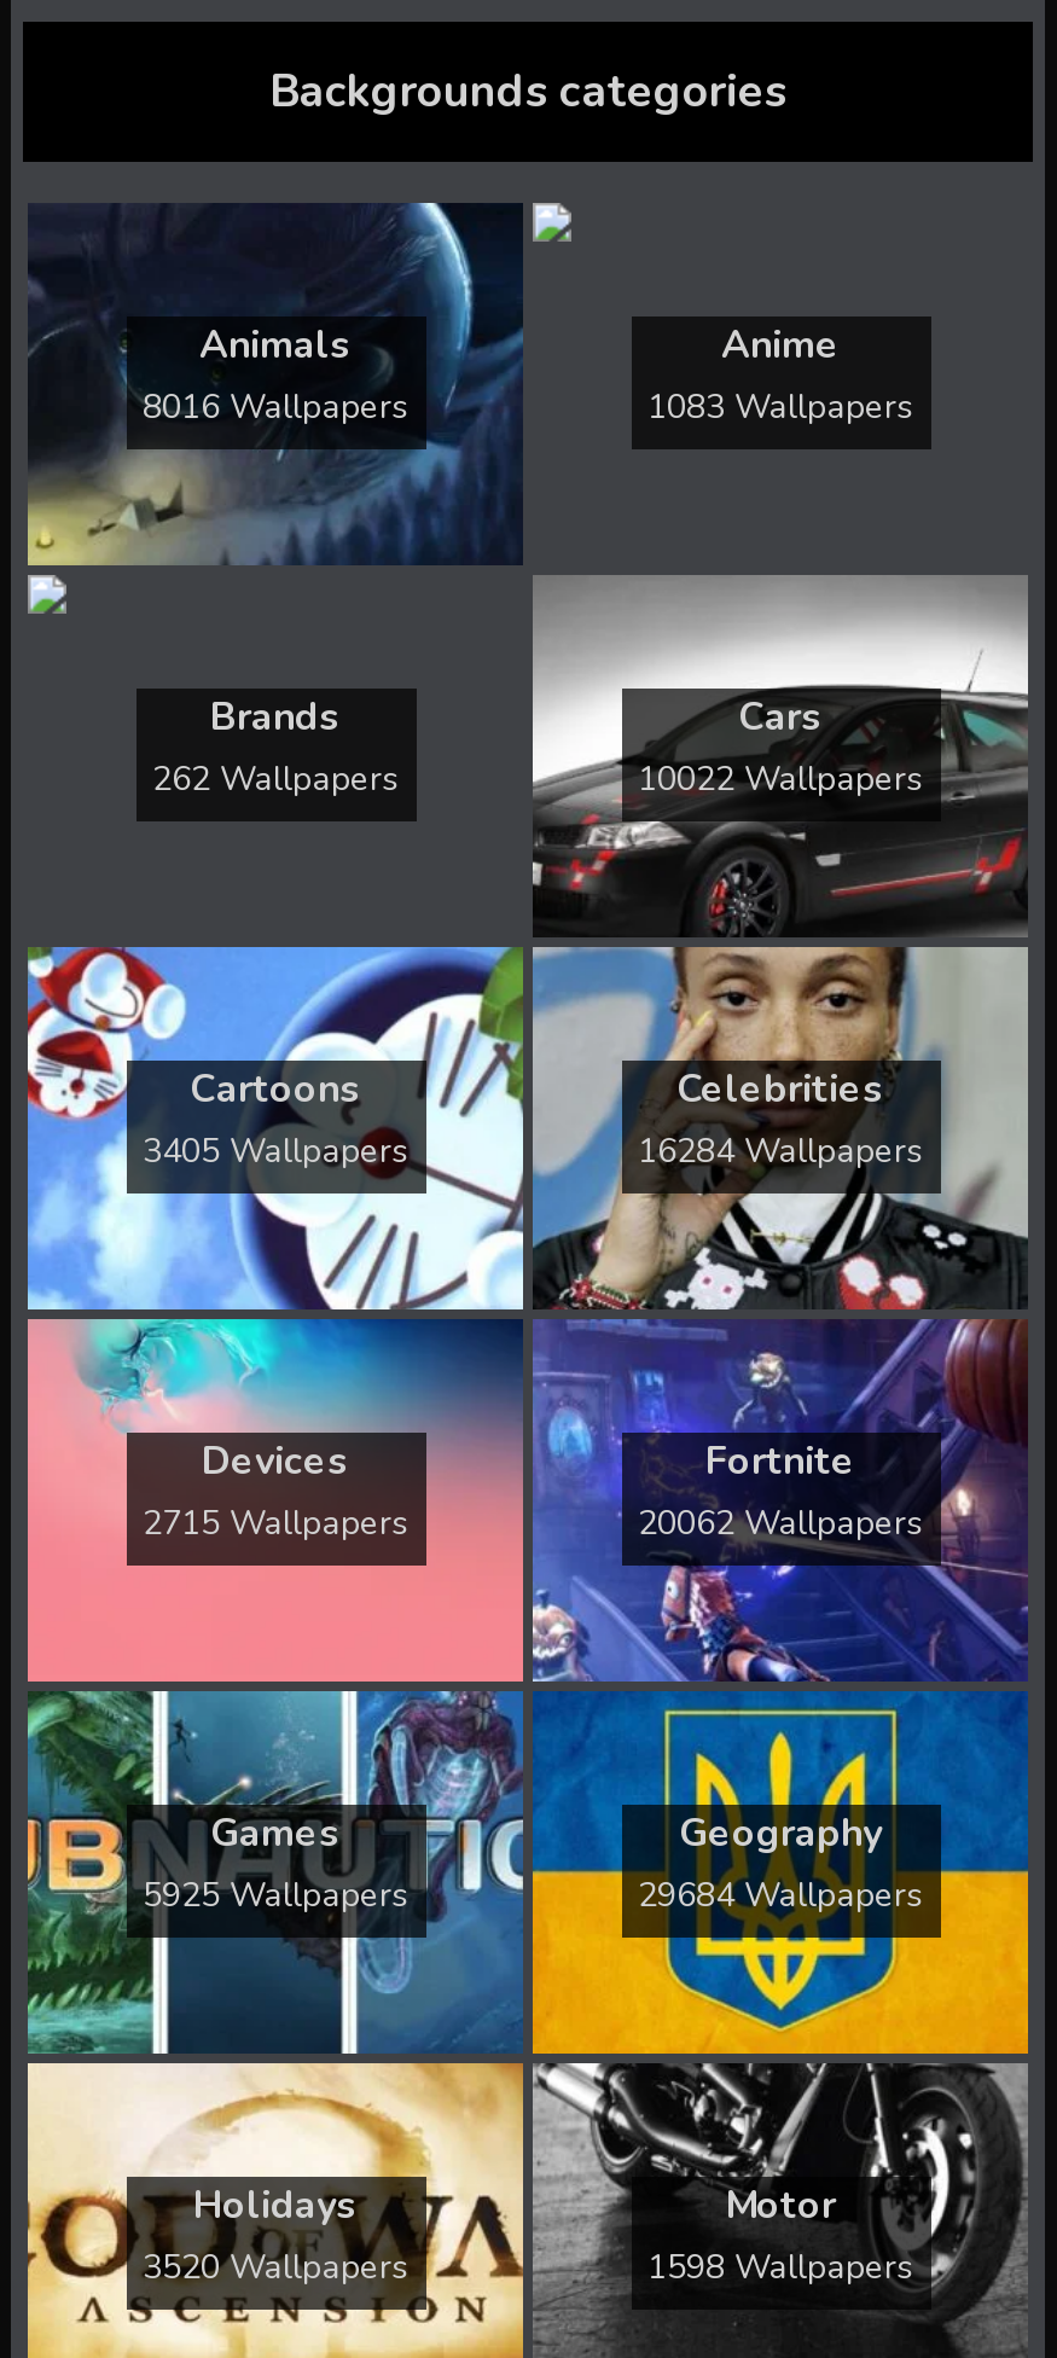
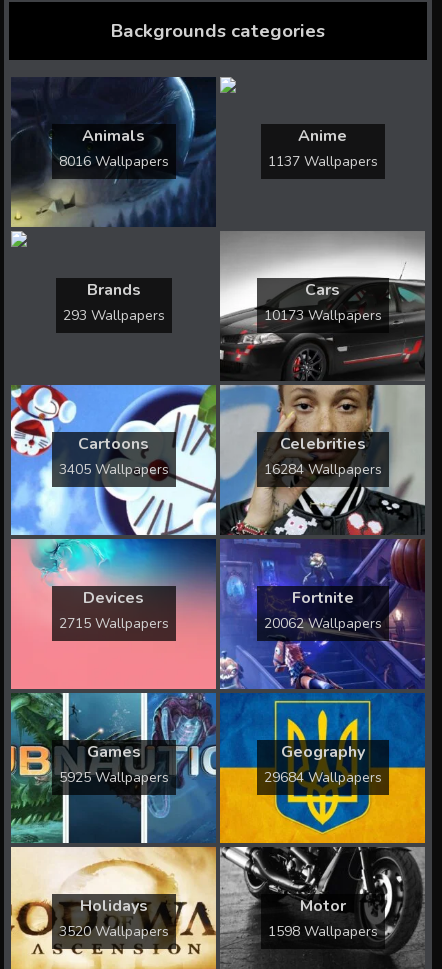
- 1083 Wallpapers
+ 1137 Wallpapers

- 262 Wallpapers
+ 293 Wallpapers

- 10022 Wallpapers
+ 10173 Wallpapers
